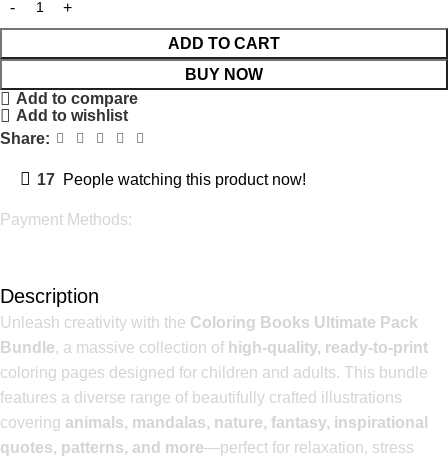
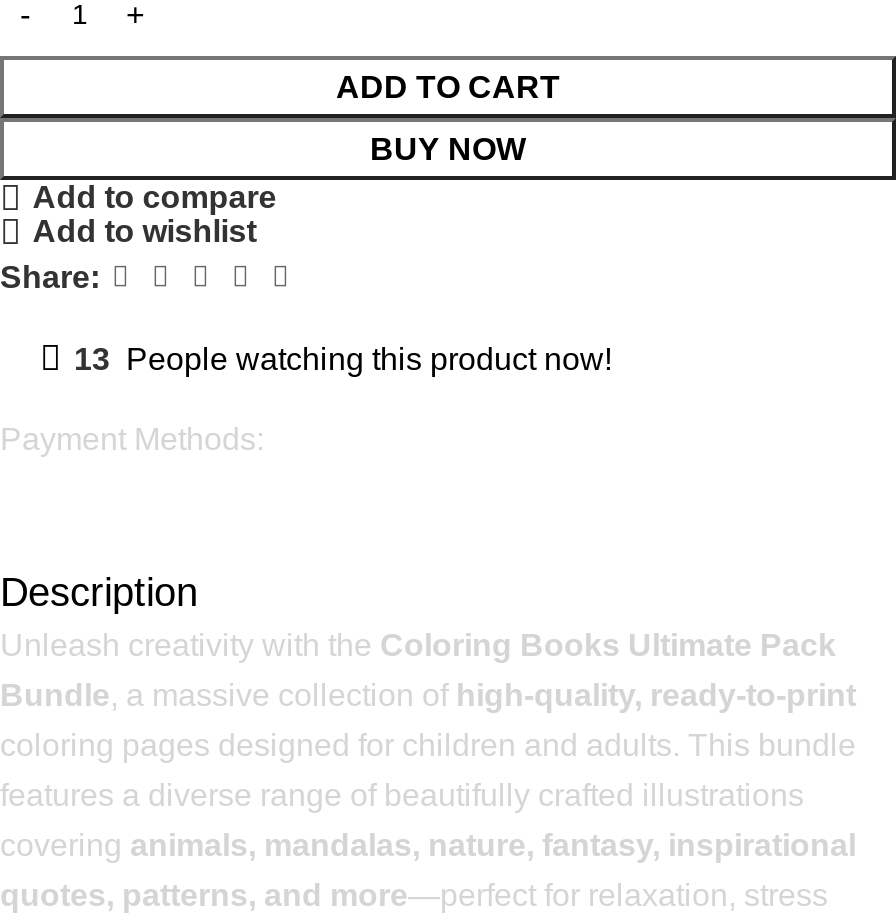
- 17 People watching this product now!
+ 13 People watching this product now!
